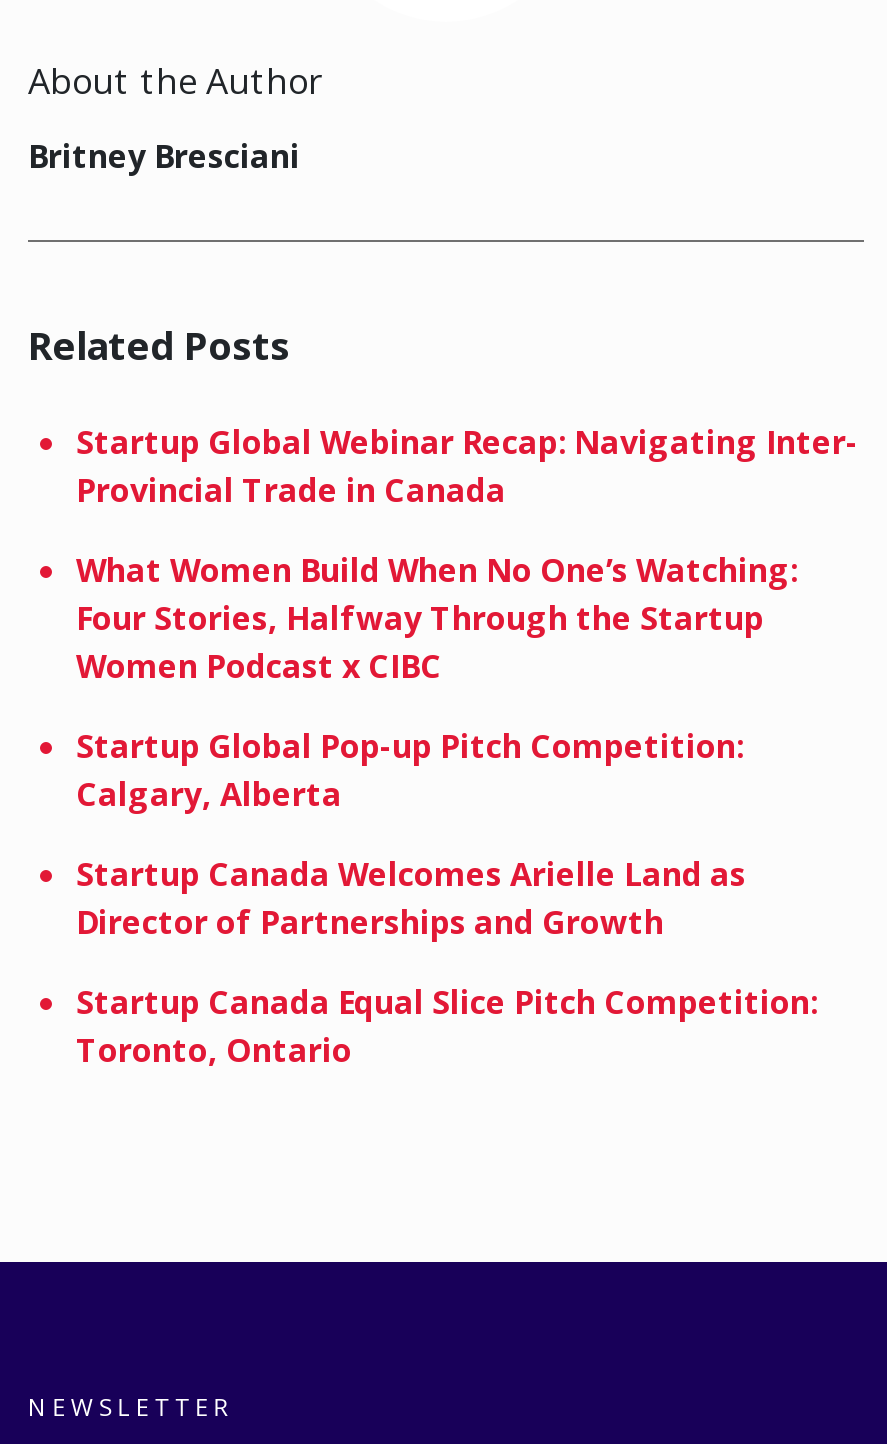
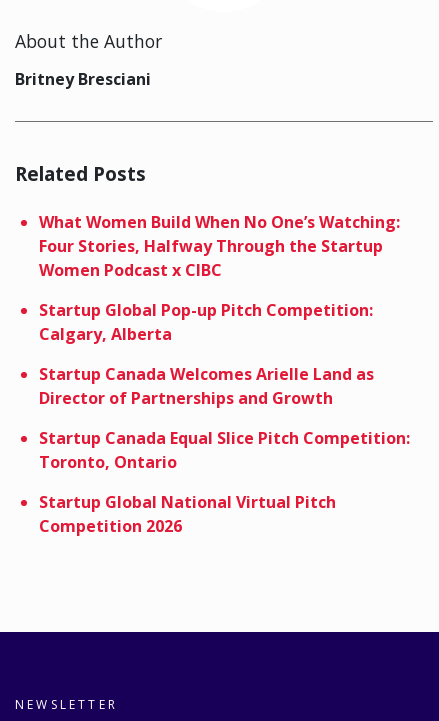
- Startup Global Webinar Recap: Navigating Inter-
- Provincial Trade in Canada

moved up: What Women Build When No One’s Watching: | Four Stories, Halfway Through the Startup | Women Podcast x CIBC | ... | Startup Canada Equal Slice Pitch Competition: | Toronto, Ontario

+ Startup Global National Virtual Pitch
+ Competition 2026
